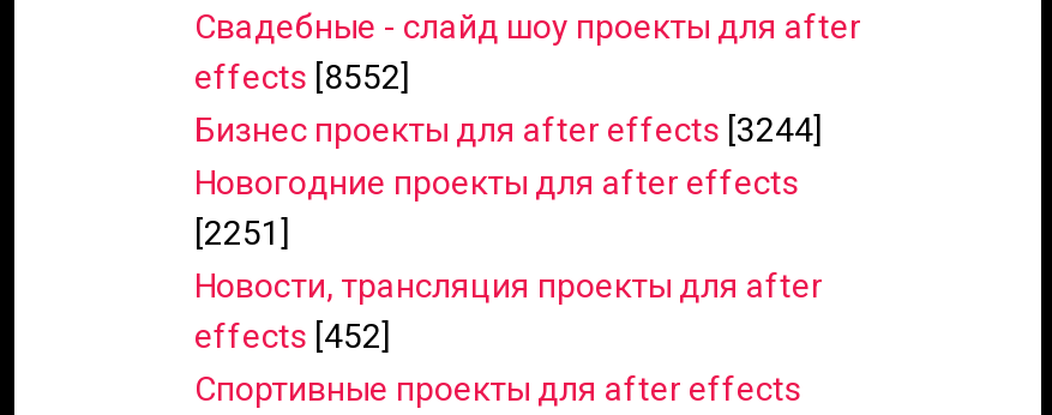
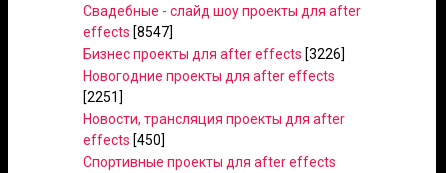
- effects [8552]
+ effects [8547]

- Бизнес проекты для after effects [3244]
+ Бизнес проекты для after effects [3226]

- effects [452]
+ effects [450]
